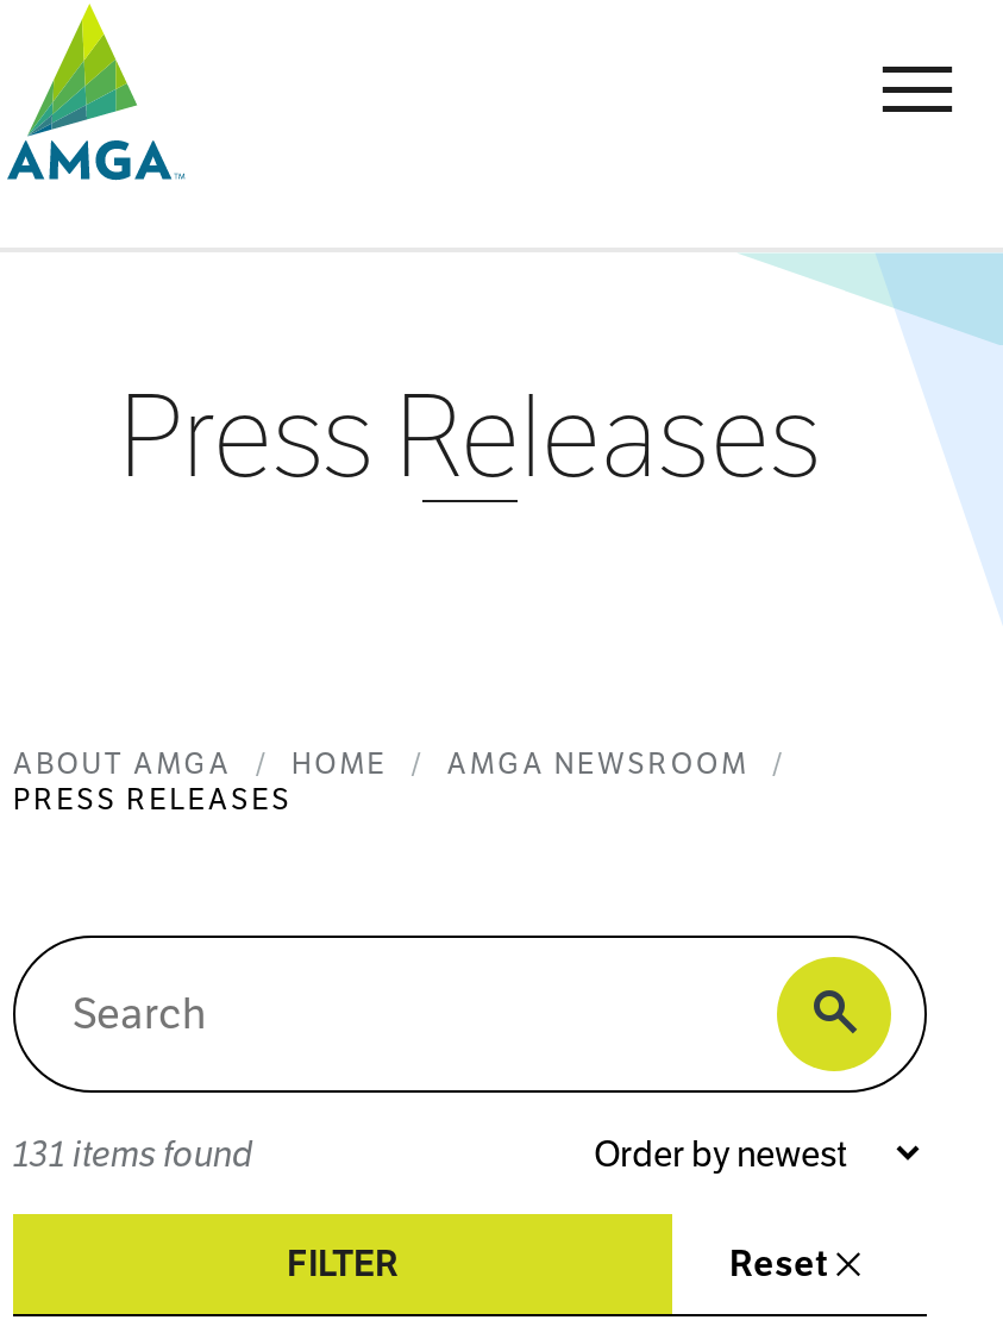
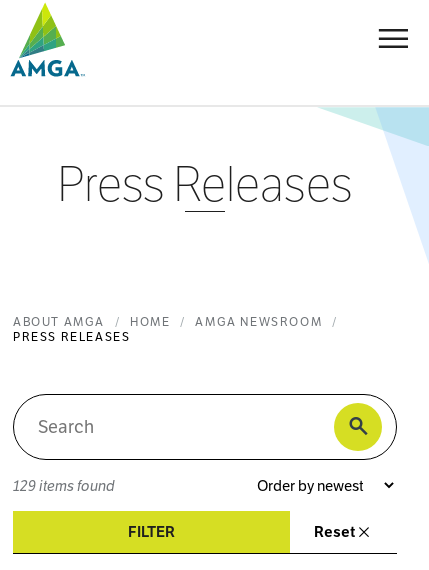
- 131 items found
+ 129 items found
